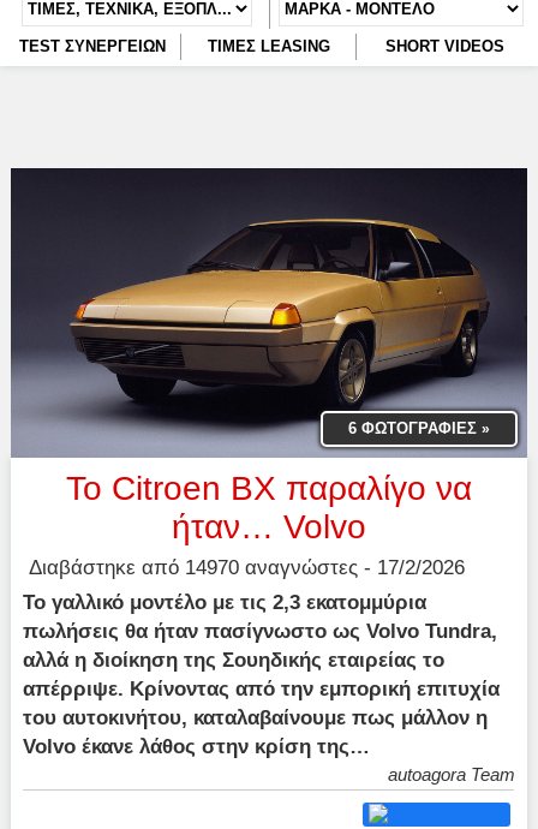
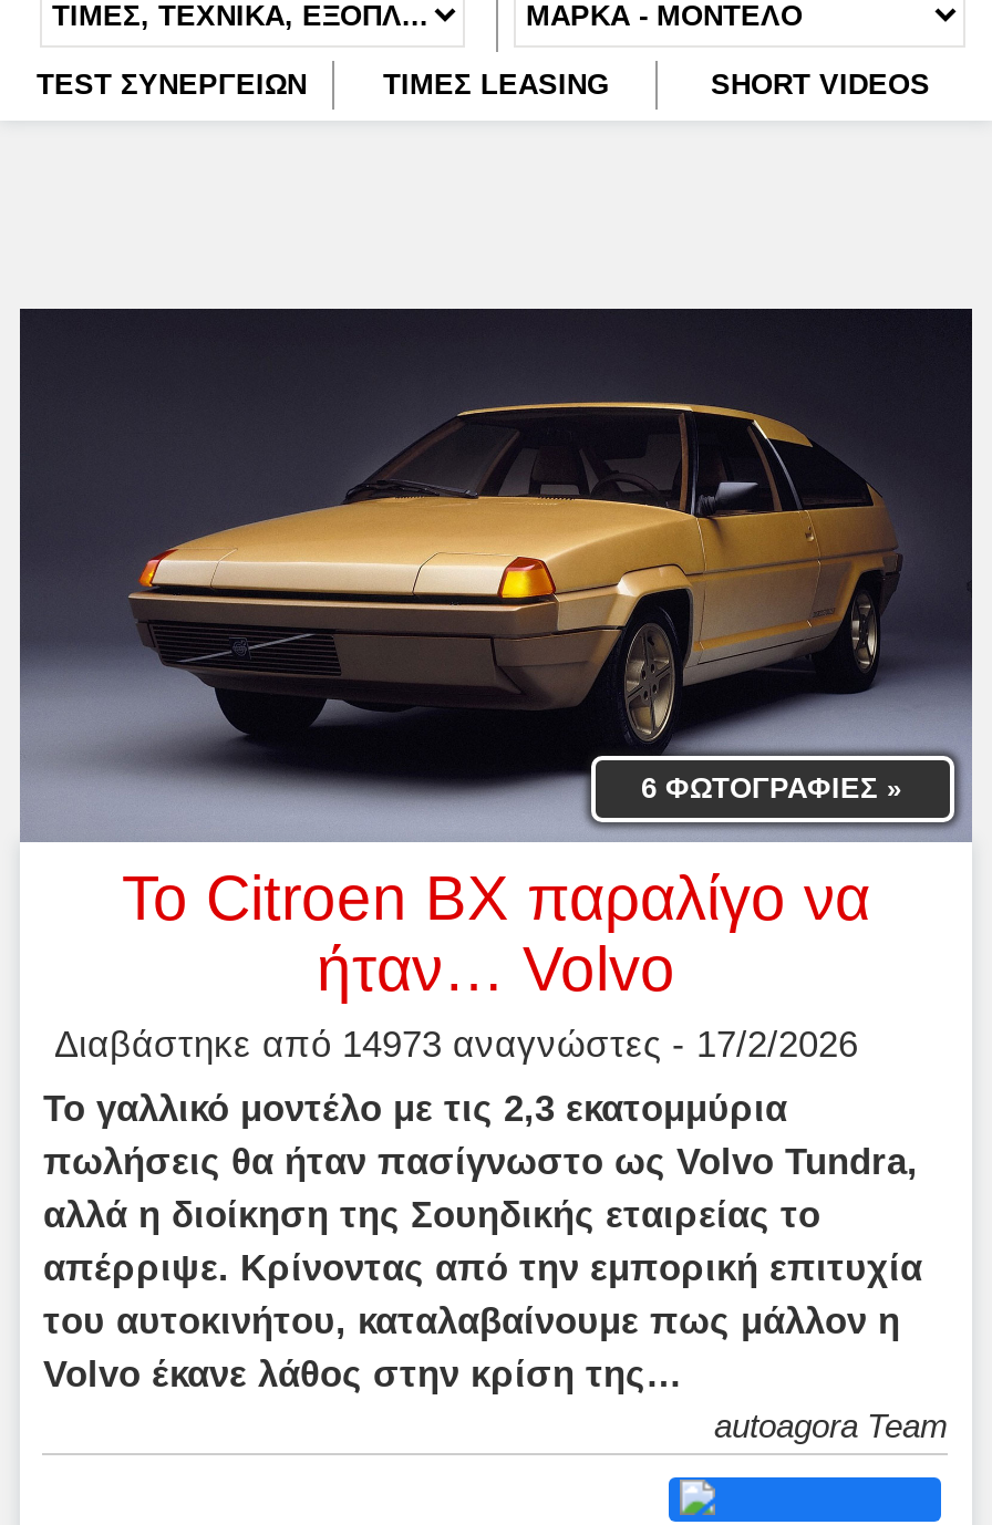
- Διαβάστηκε από 14970 αναγνώστες - 17/2/2026
+ Διαβάστηκε από 14973 αναγνώστες - 17/2/2026
